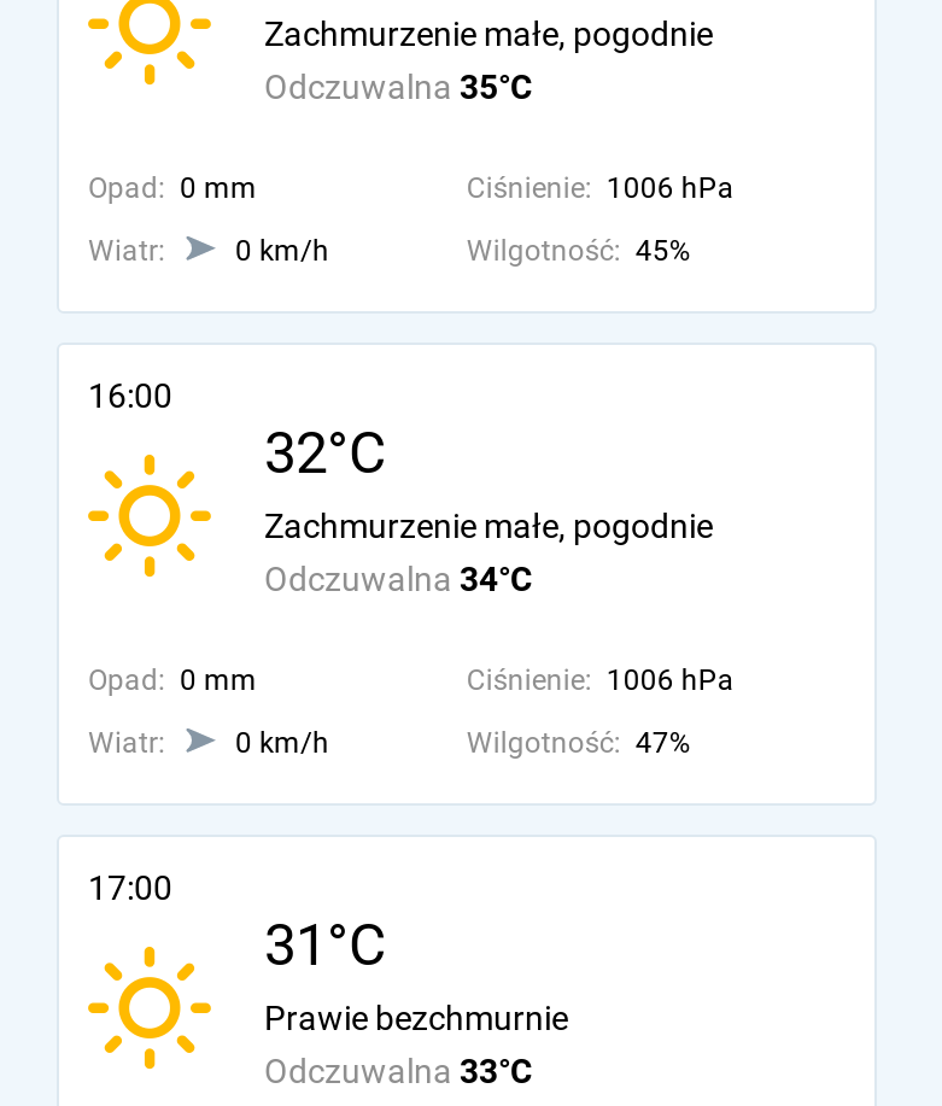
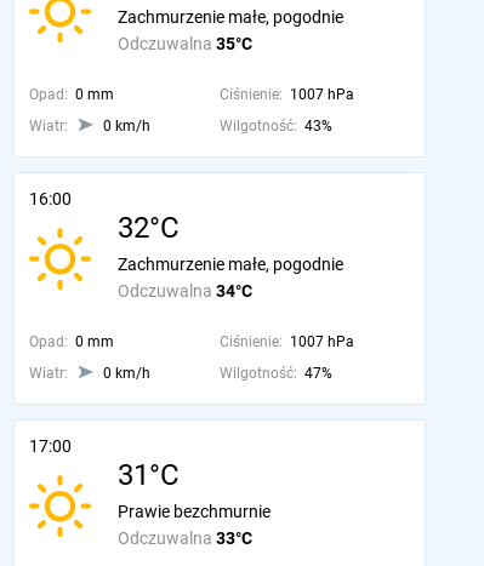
- Ciśnienie: 1006 hPa
+ Ciśnienie: 1007 hPa

- Wilgotność: 45%
+ Wilgotność: 43%

- Ciśnienie: 1006 hPa
+ Ciśnienie: 1007 hPa
